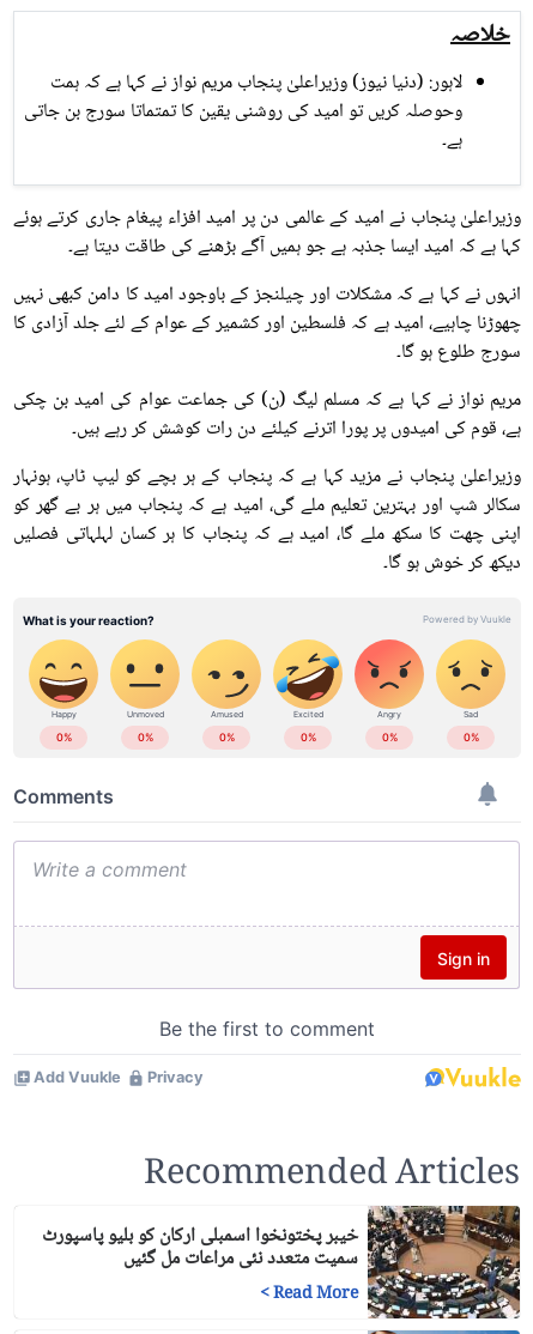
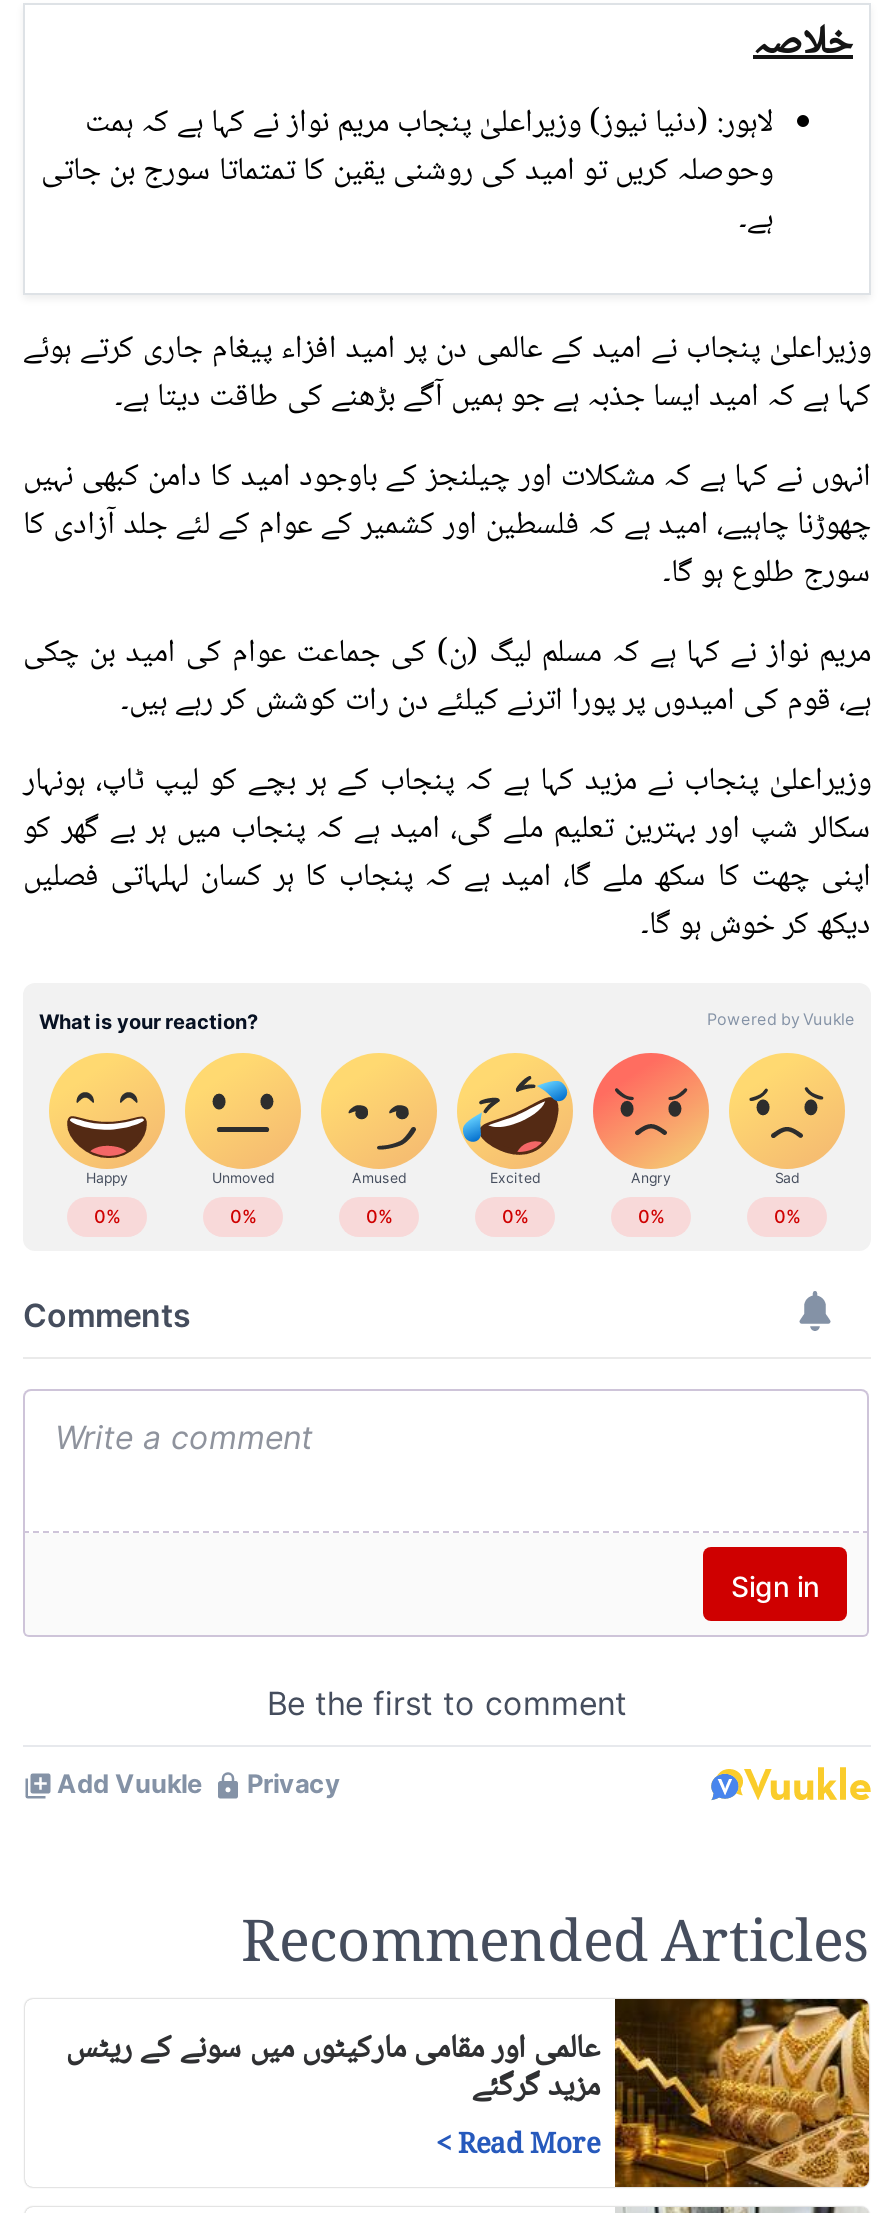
- [image]
- خیبر پختونخوا اسمبلی ارکان کو بلیو پاسپورٹ
- سمیت متعدد نئی مراعات مل گئیں
+ [image]
+ عالمی اور مقامی مارکیٹوں میں سونے کے ریٹس
+ مزید گرگئے
